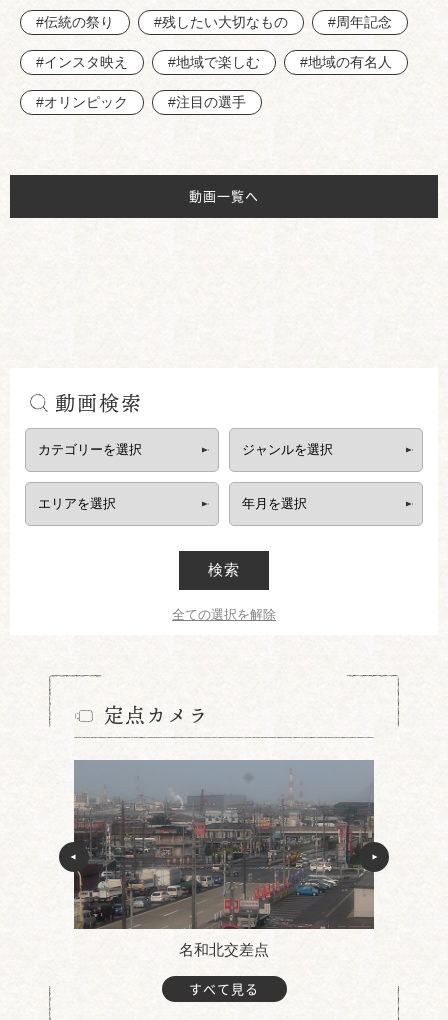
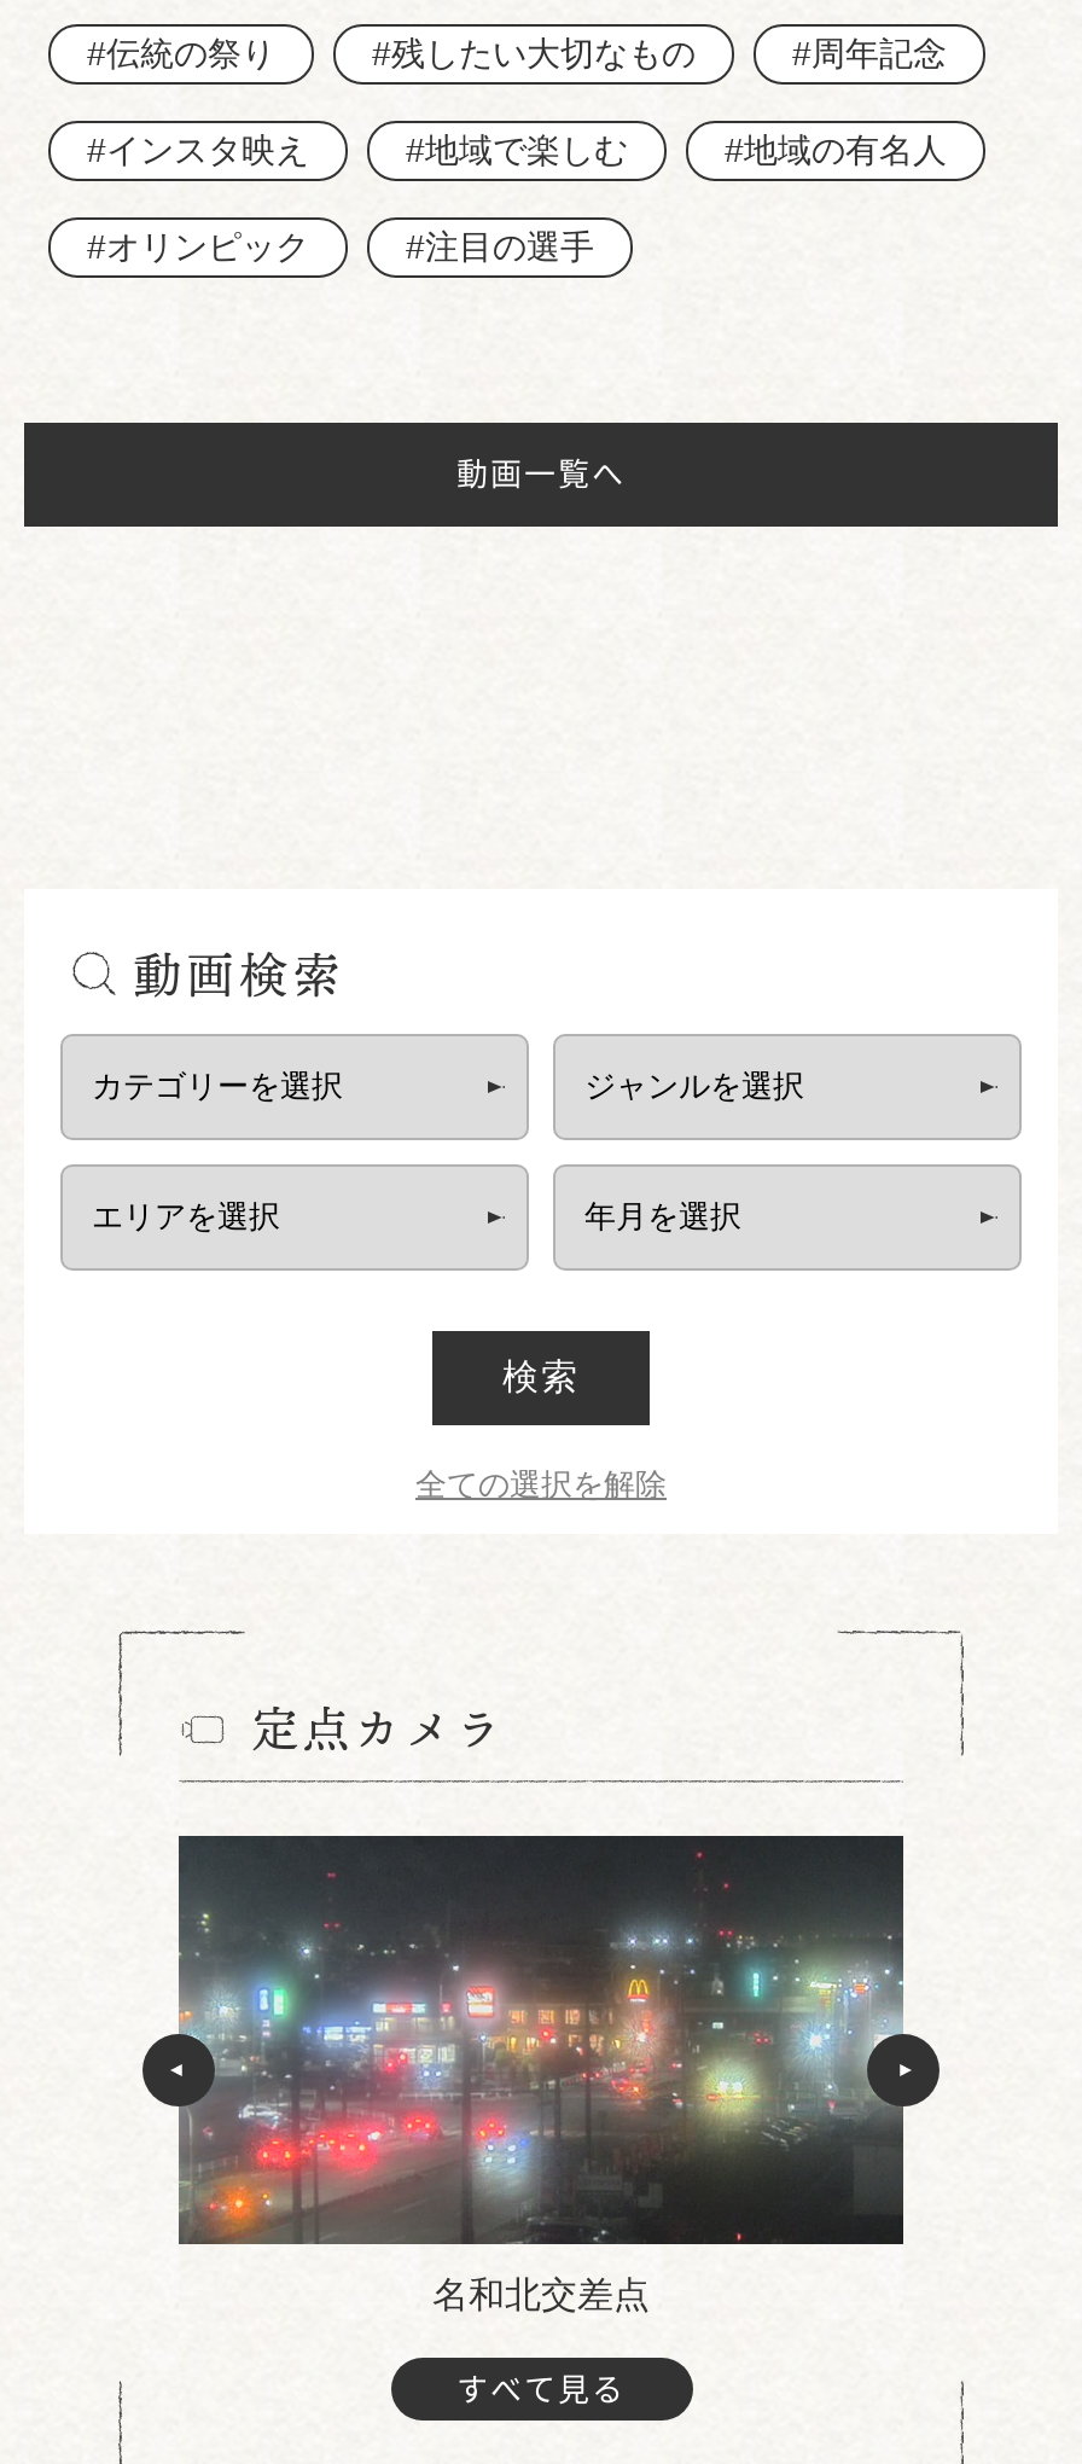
- [image]
+ [image]
